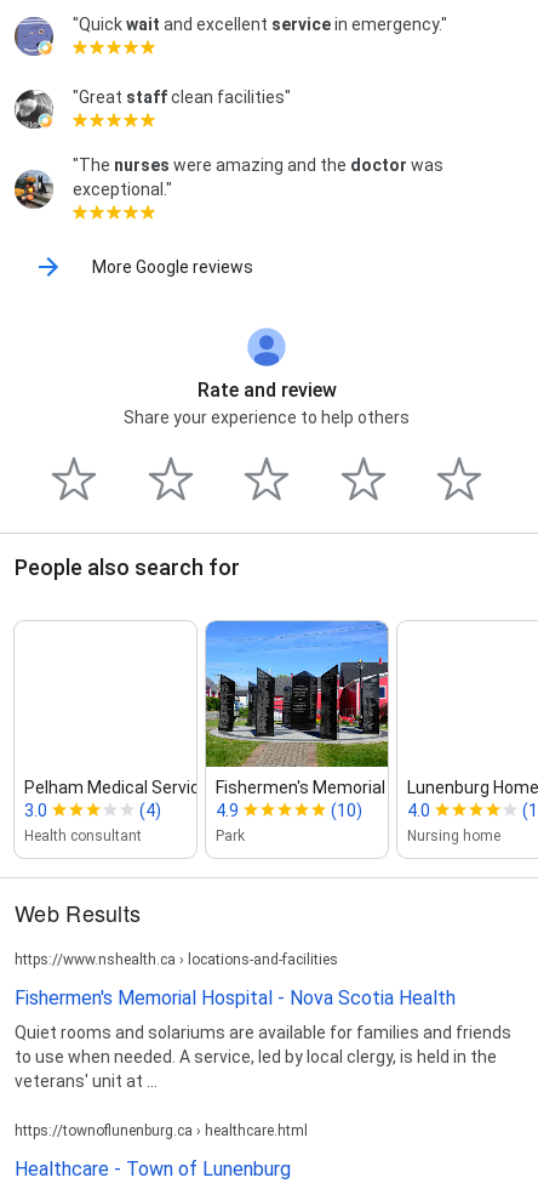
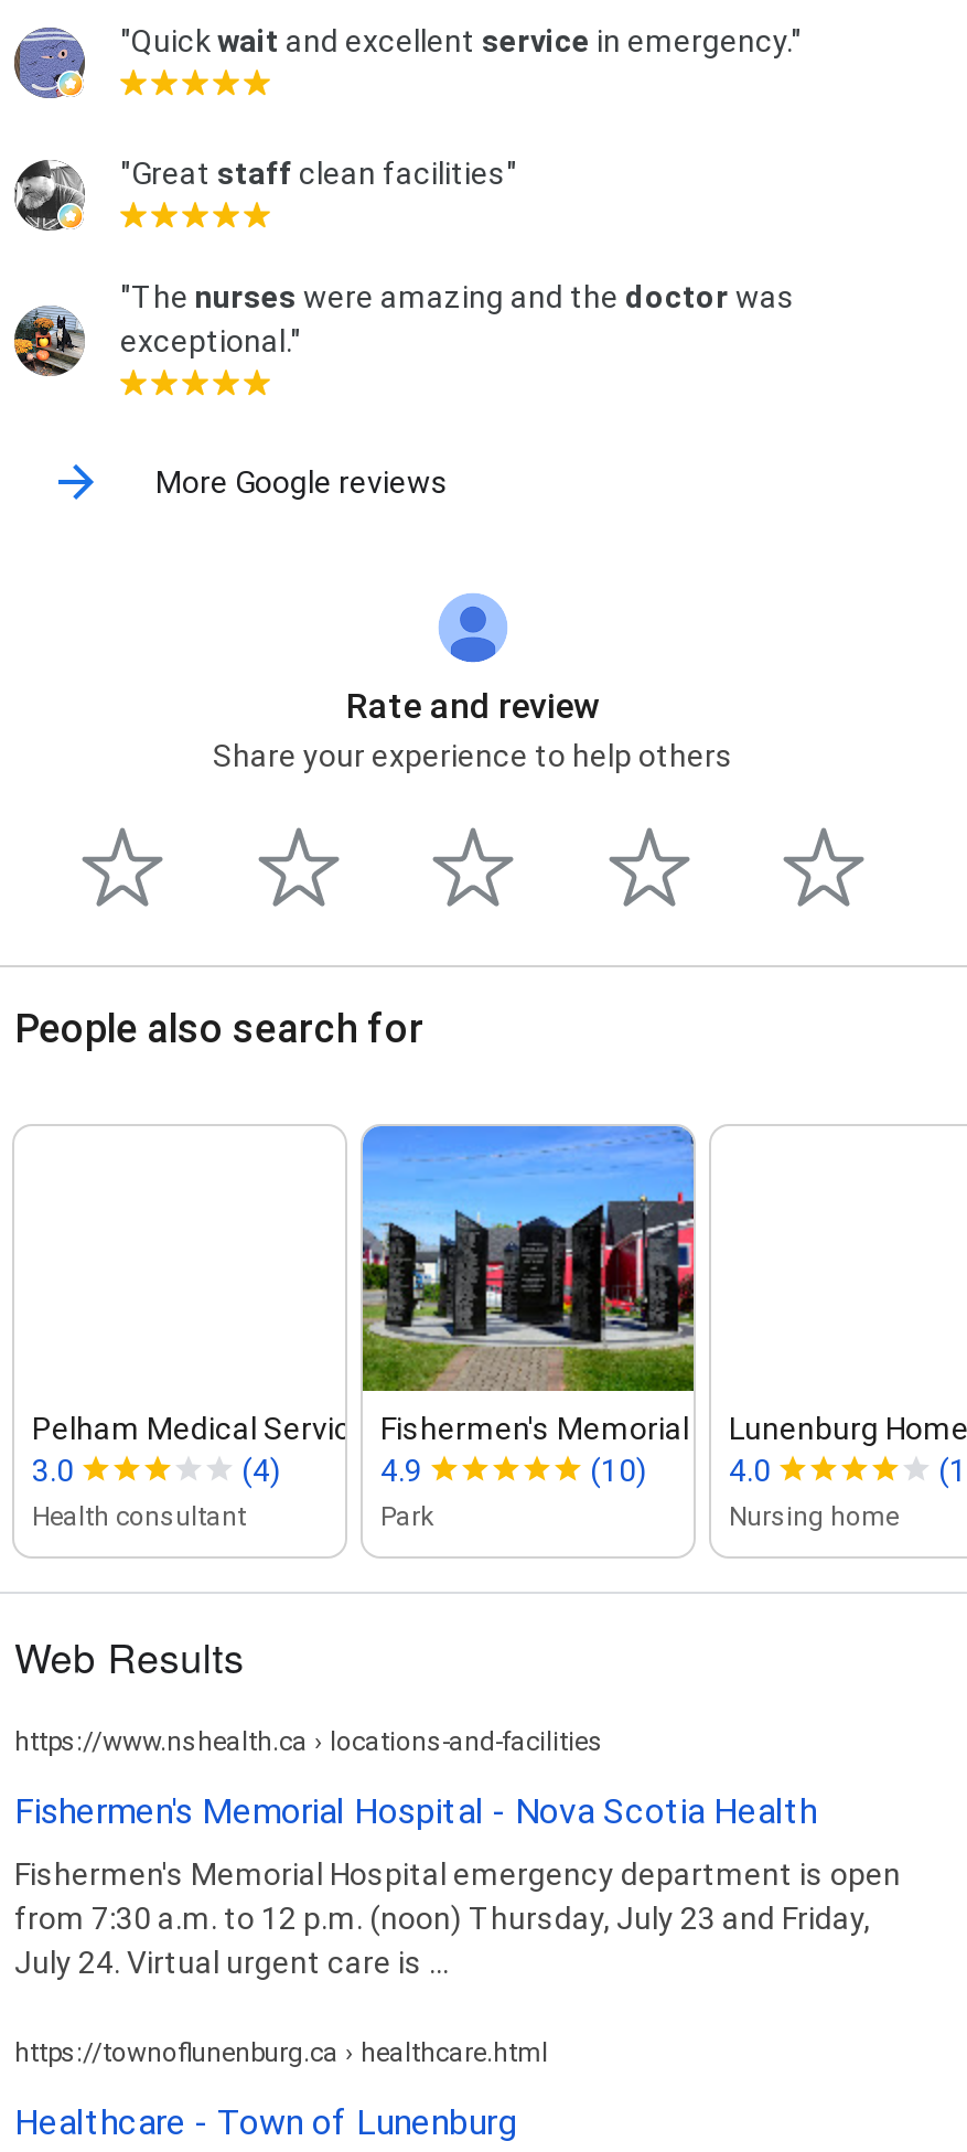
- Quiet rooms and solariums are available for families and friends
- to use when needed. A service, led by local clergy, is held in the
- veterans' unit at ...
+ Fishermen's Memorial Hospital emergency department is open
+ from 7:30 a.m. to 12 p.m. (noon) Thursday, July 23 and Friday,
+ July 24. Virtual urgent care is ...
